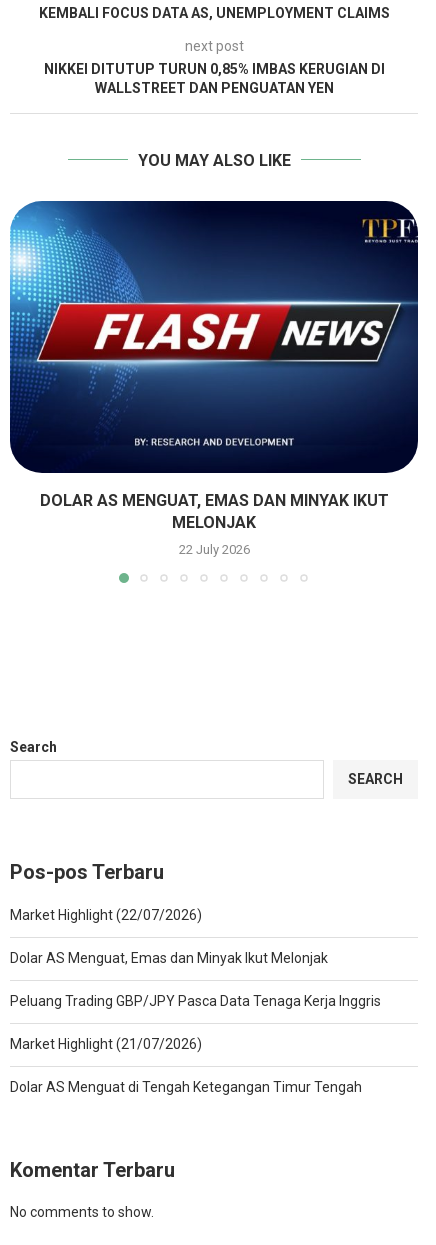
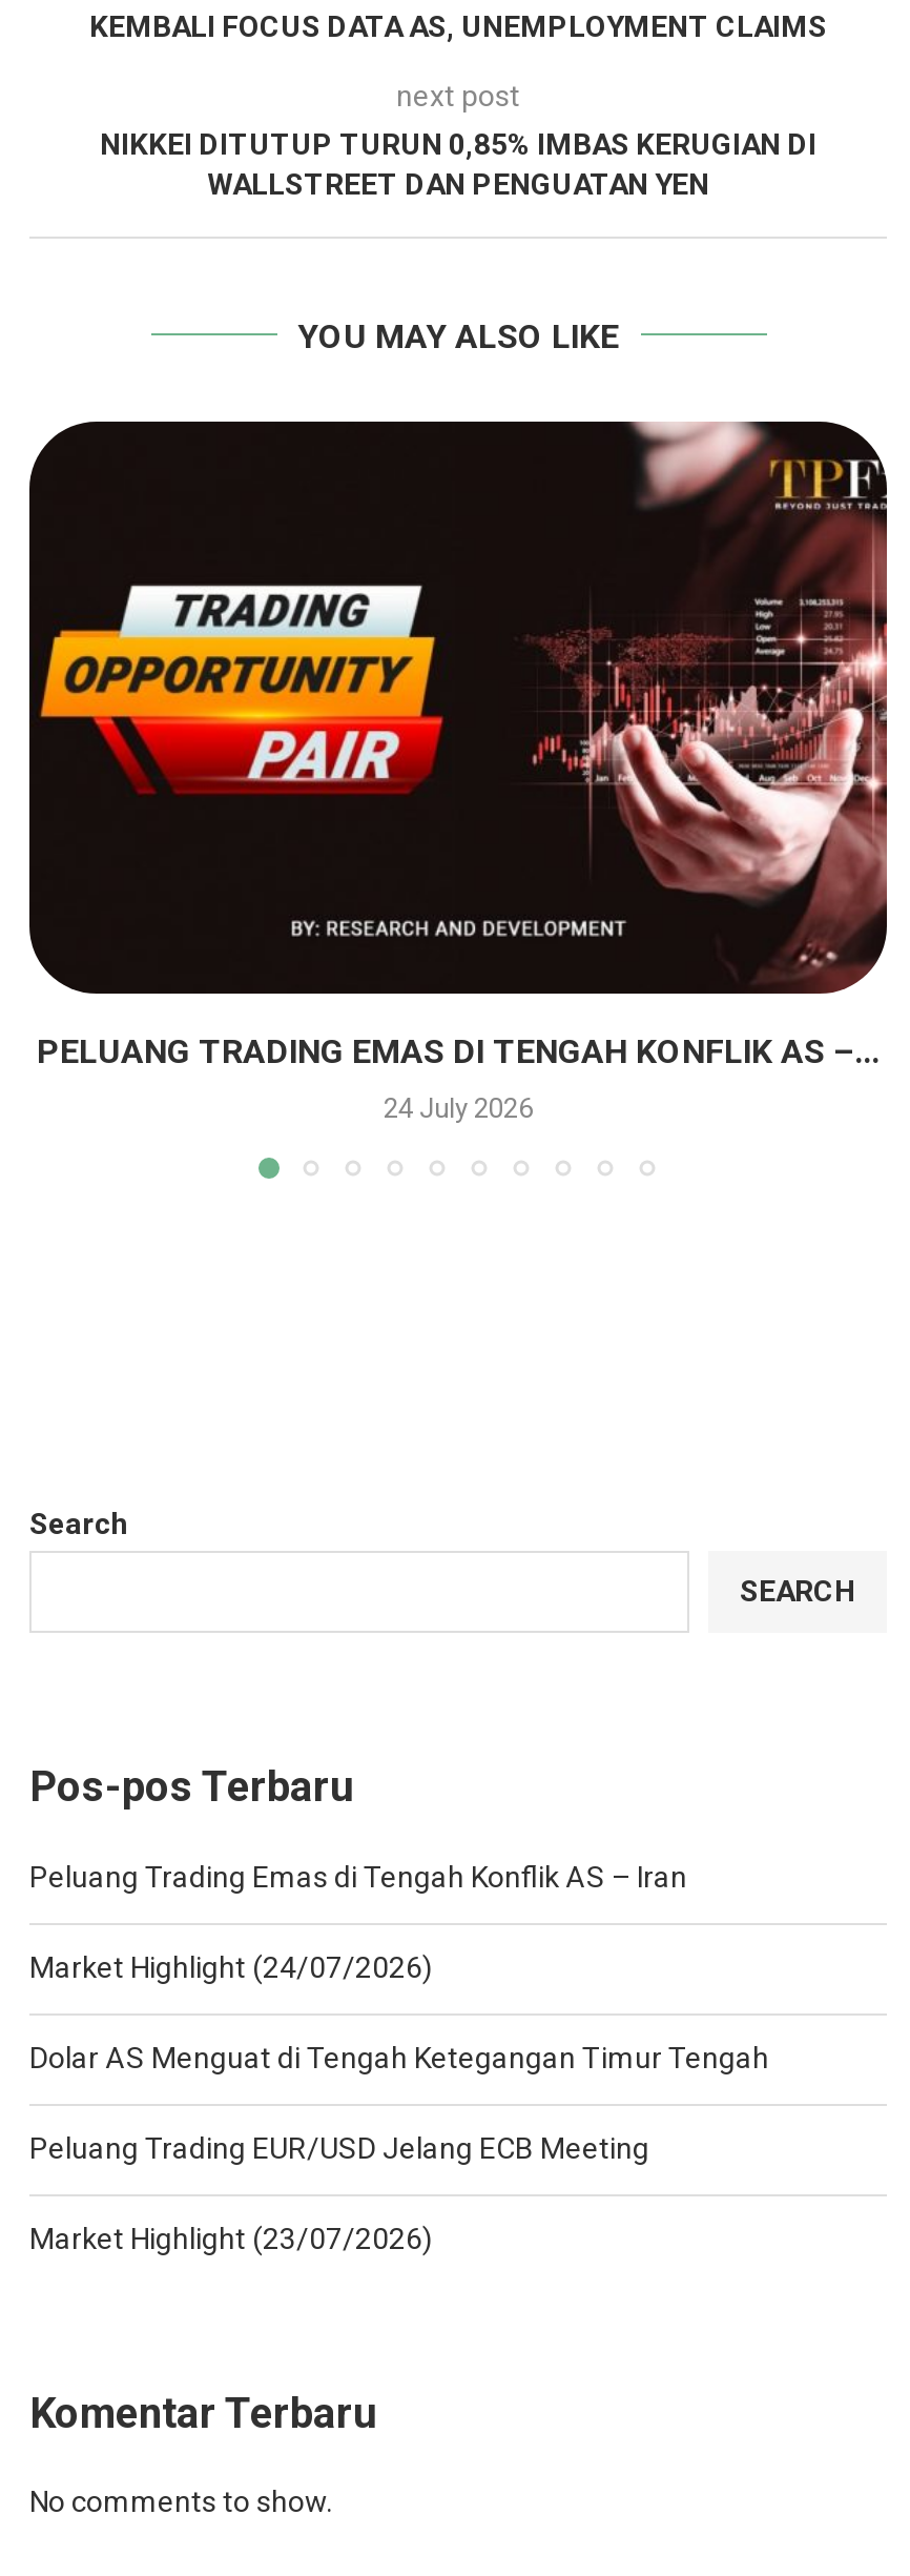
- [image]
- DOLAR AS MENGUAT, EMAS DAN MINYAK IKUT
- MELONJAK
+ [image]
+ PELUANG TRADING EMAS DI TENGAH KONFLIK AS –...

- 22 July 2026
+ 24 July 2026

- Market Highlight (22/07/2026)
- Dolar AS Menguat, Emas dan Minyak Ikut Melonjak
- Peluang Trading GBP/JPY Pasca Data Tenaga Kerja Inggris
- Market Highlight (21/07/2026)
+ Peluang Trading Emas di Tengah Konflik AS – Iran
+ Market Highlight (24/07/2026)

moved up: Dolar AS Menguat di Tengah Ketegangan Timur Tengah

+ Peluang Trading EUR/USD Jelang ECB Meeting
+ Market Highlight (23/07/2026)
